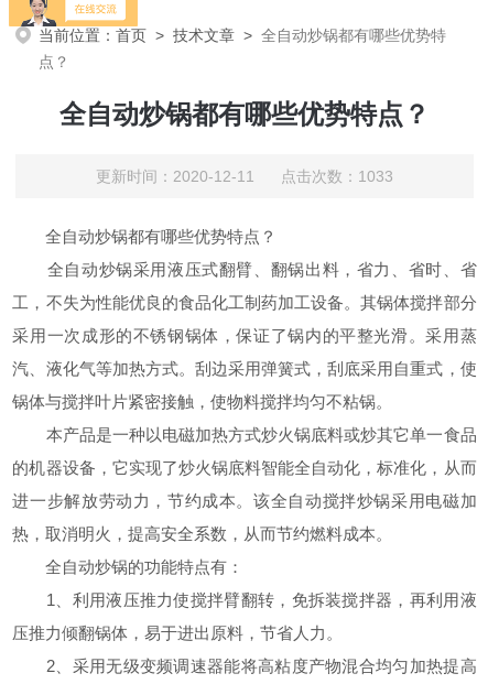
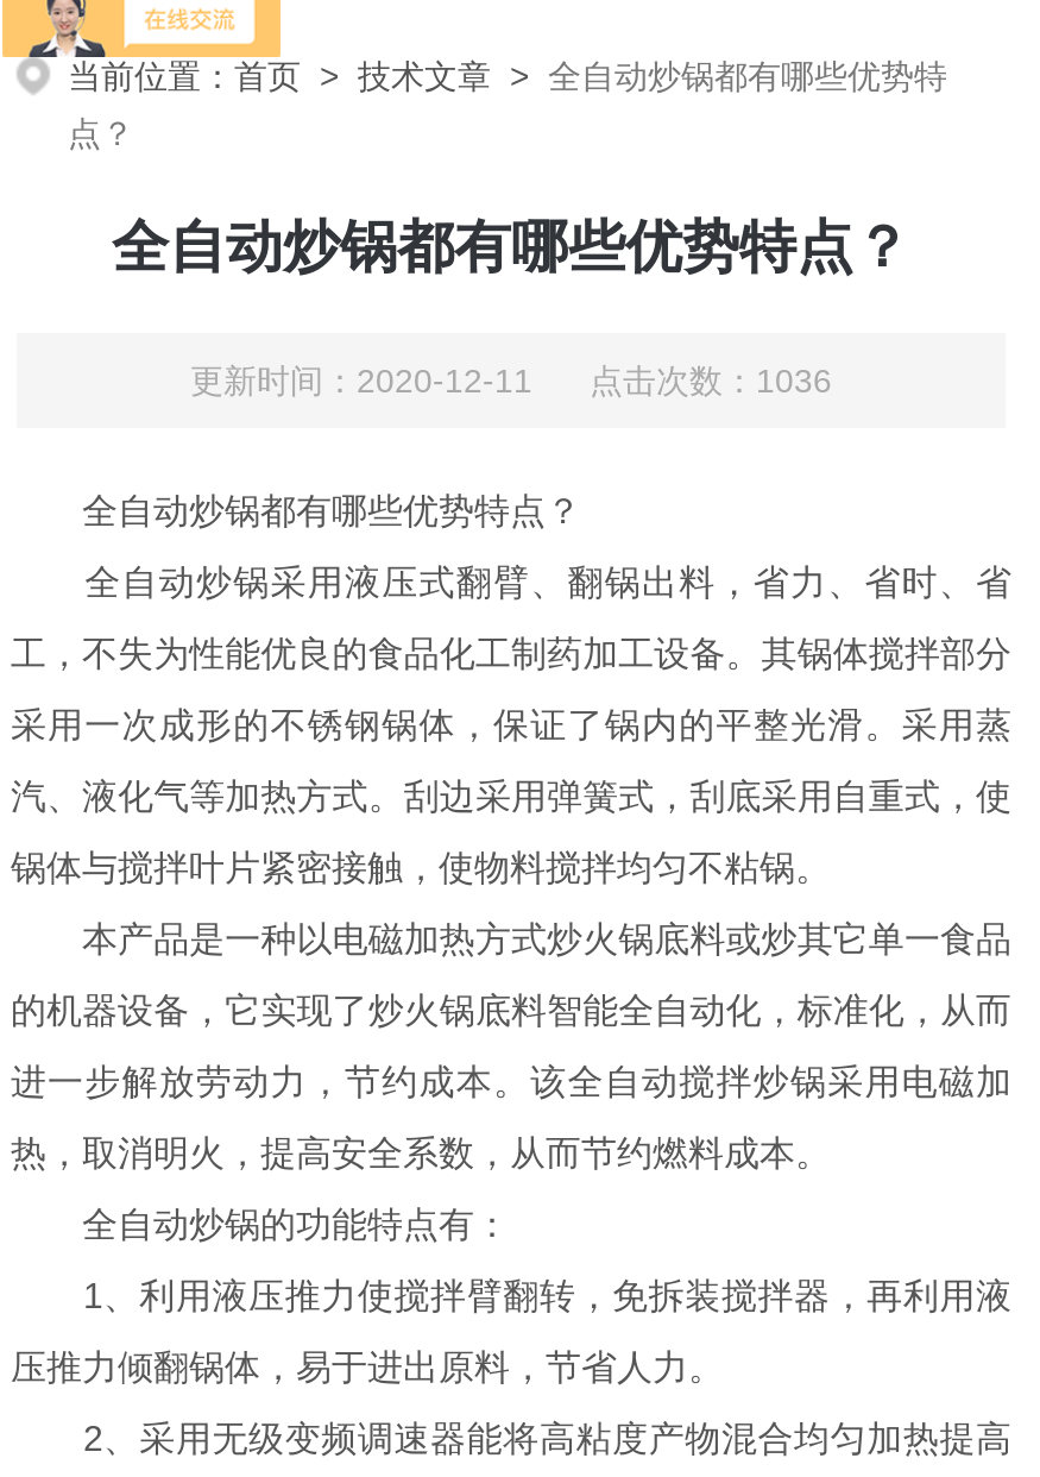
- 更新时间：2020-12-11 点击次数：1033
+ 更新时间：2020-12-11 点击次数：1036
